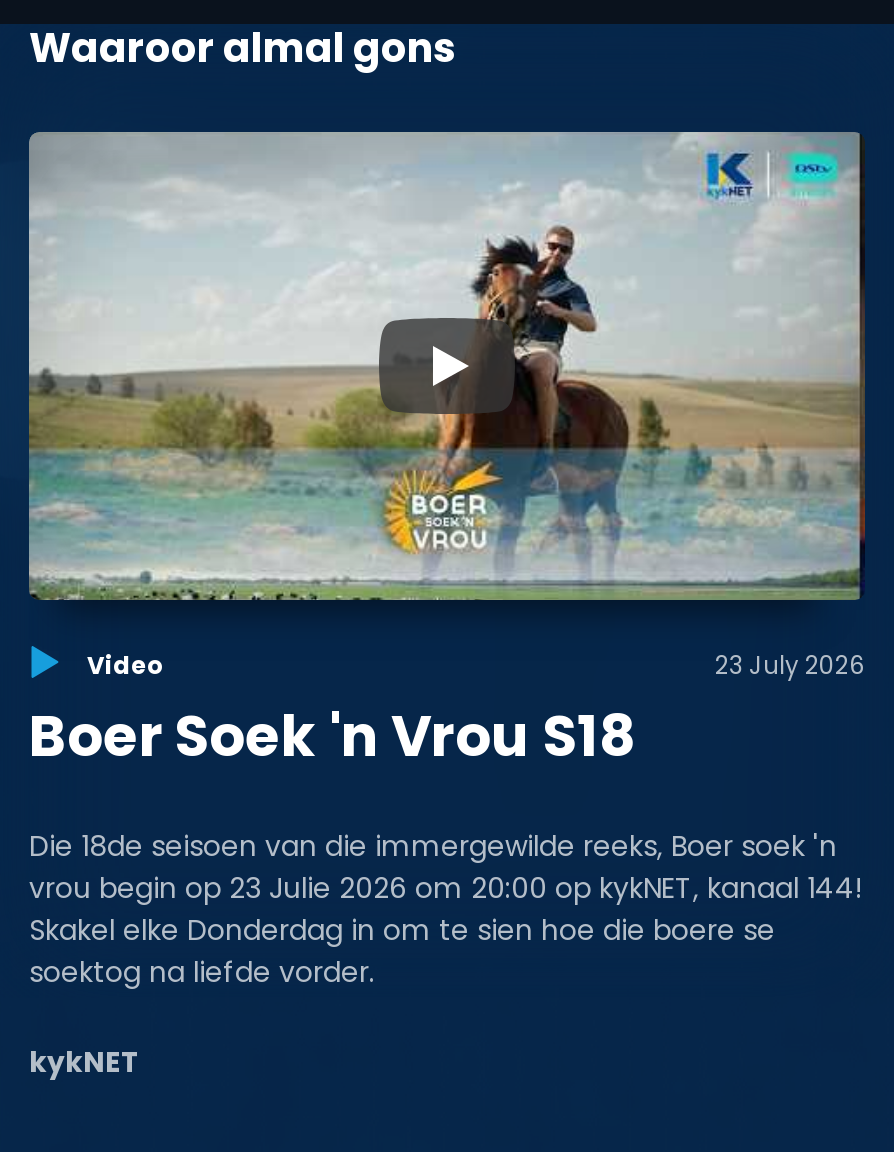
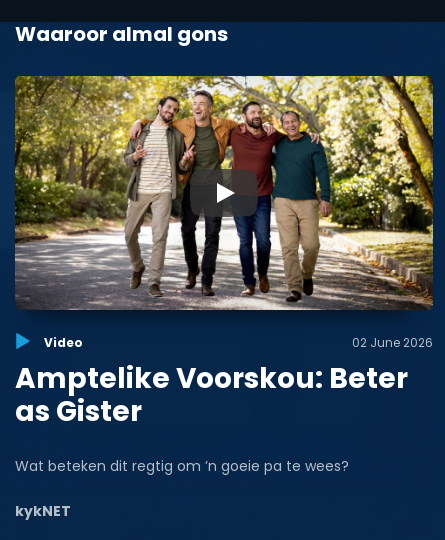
- [image]
- 23 July 2026
- Boer Soek 'n Vrou S18
+ [image]
+ 02 June 2026
+ Amptelike Voorskou: Beter
+ as Gister

- Die 18de seisoen van die immergewilde reeks, Boer soek 'n
- vrou begin op 23 Julie 2026 om 20:00 op kykNET, kanaal 144!
- Skakel elke Donderdag in om te sien hoe die boere se
- soektog na liefde vorder.
+ Wat beteken dit regtig om ’n goeie pa te wees?
